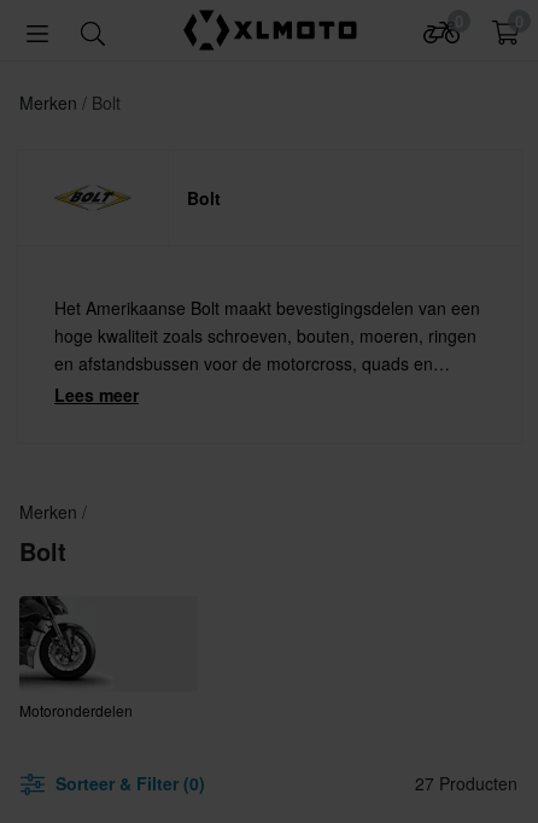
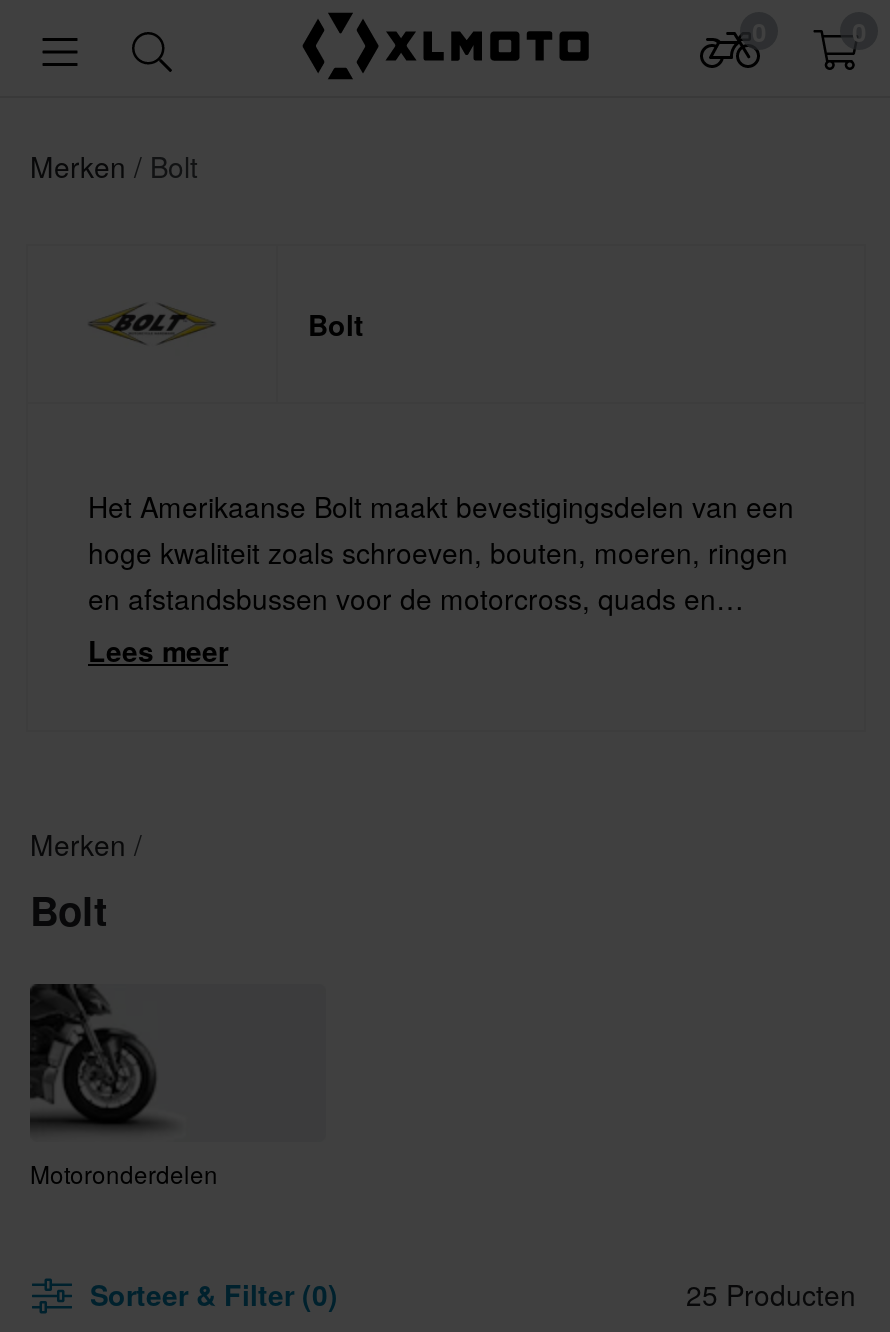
- 27 Producten
+ 25 Producten
